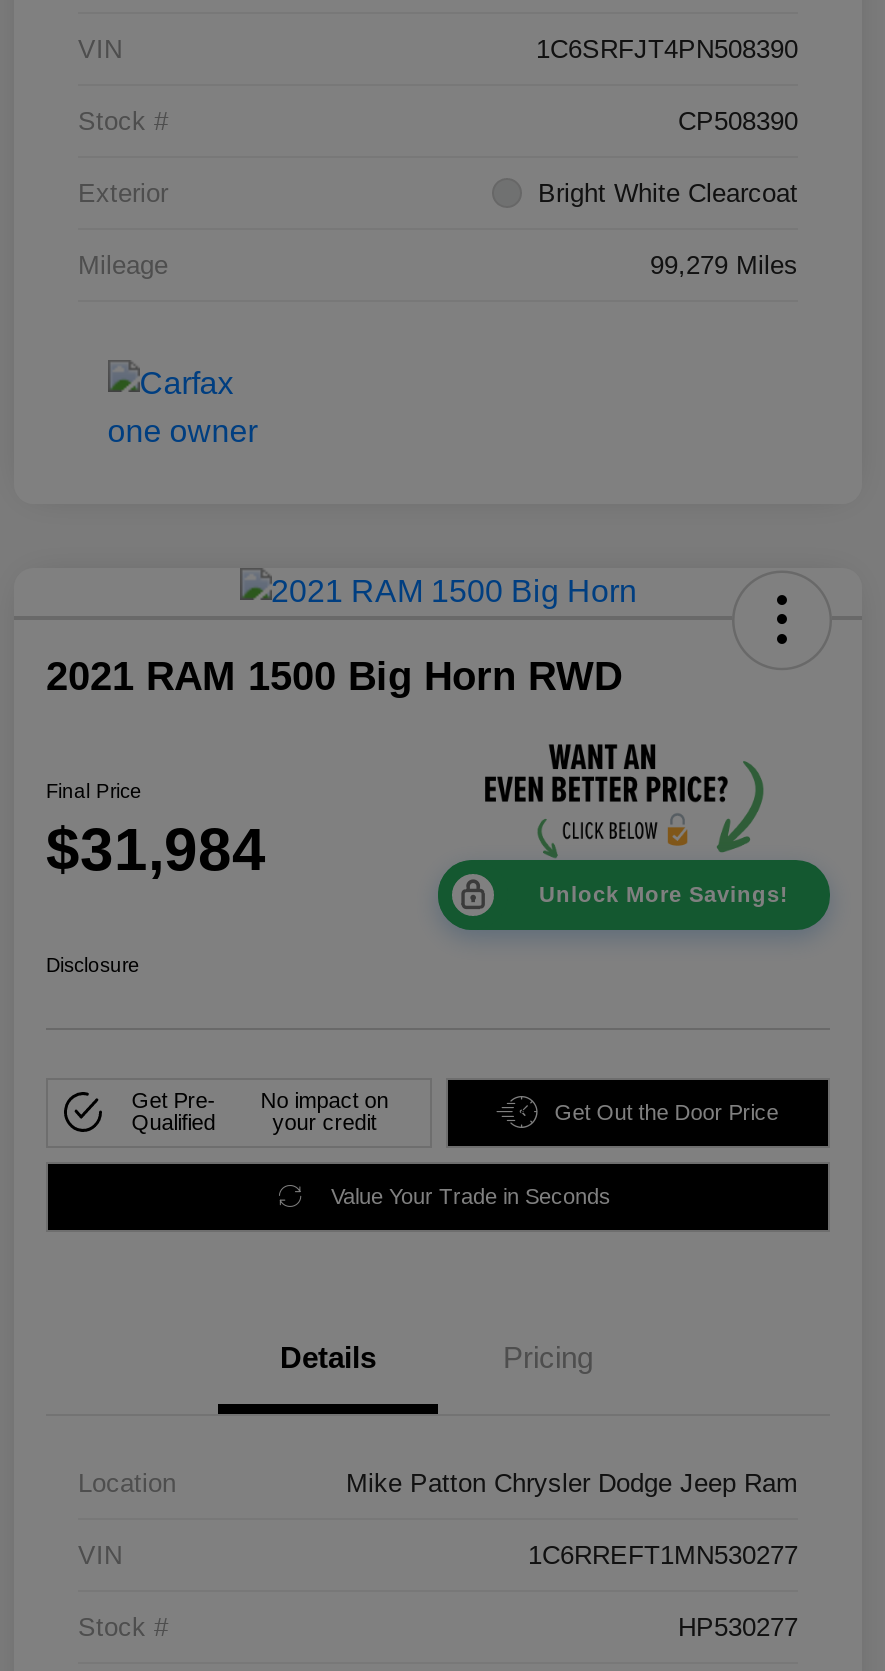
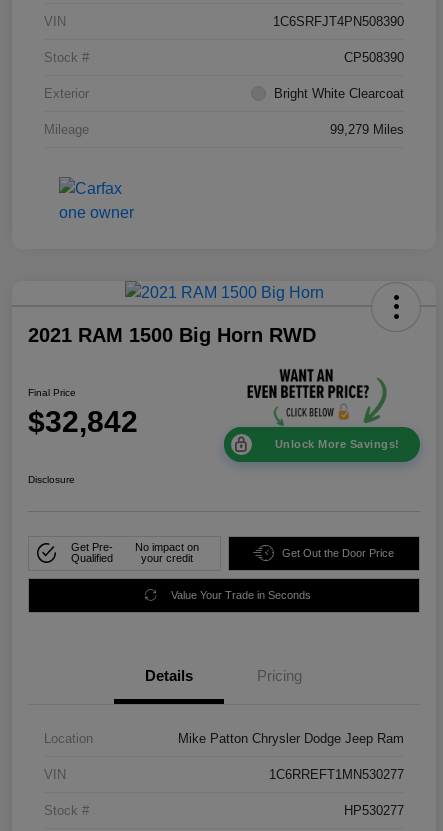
- $31,984
+ $32,842
